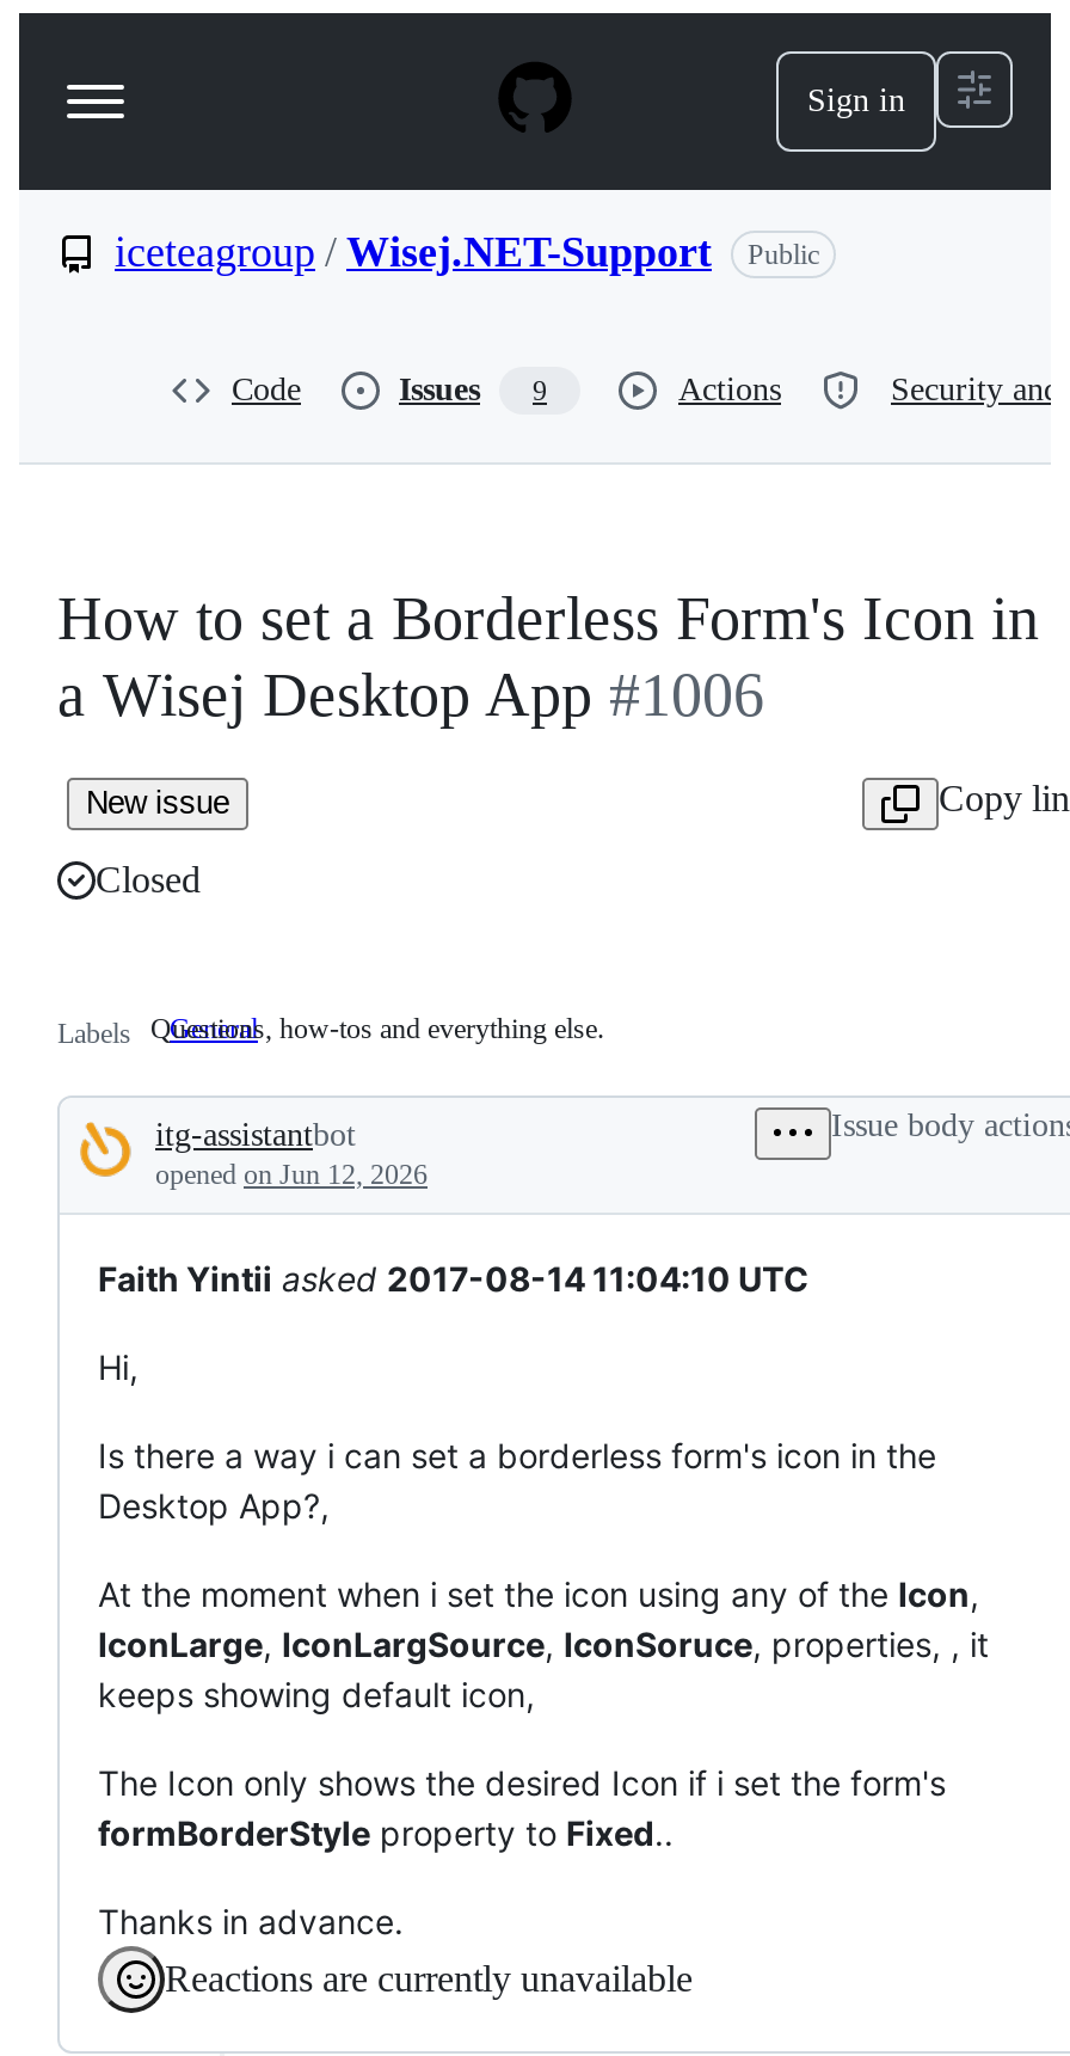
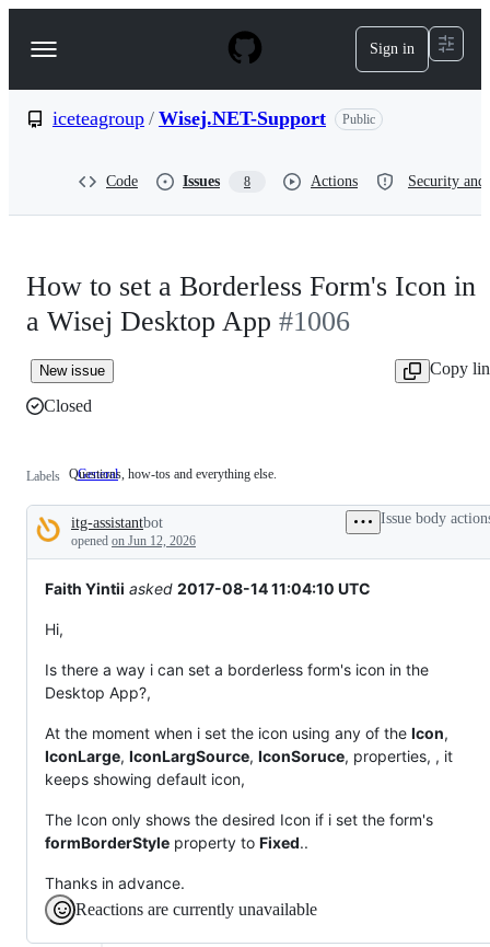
- Issues 9
+ Issues 8
